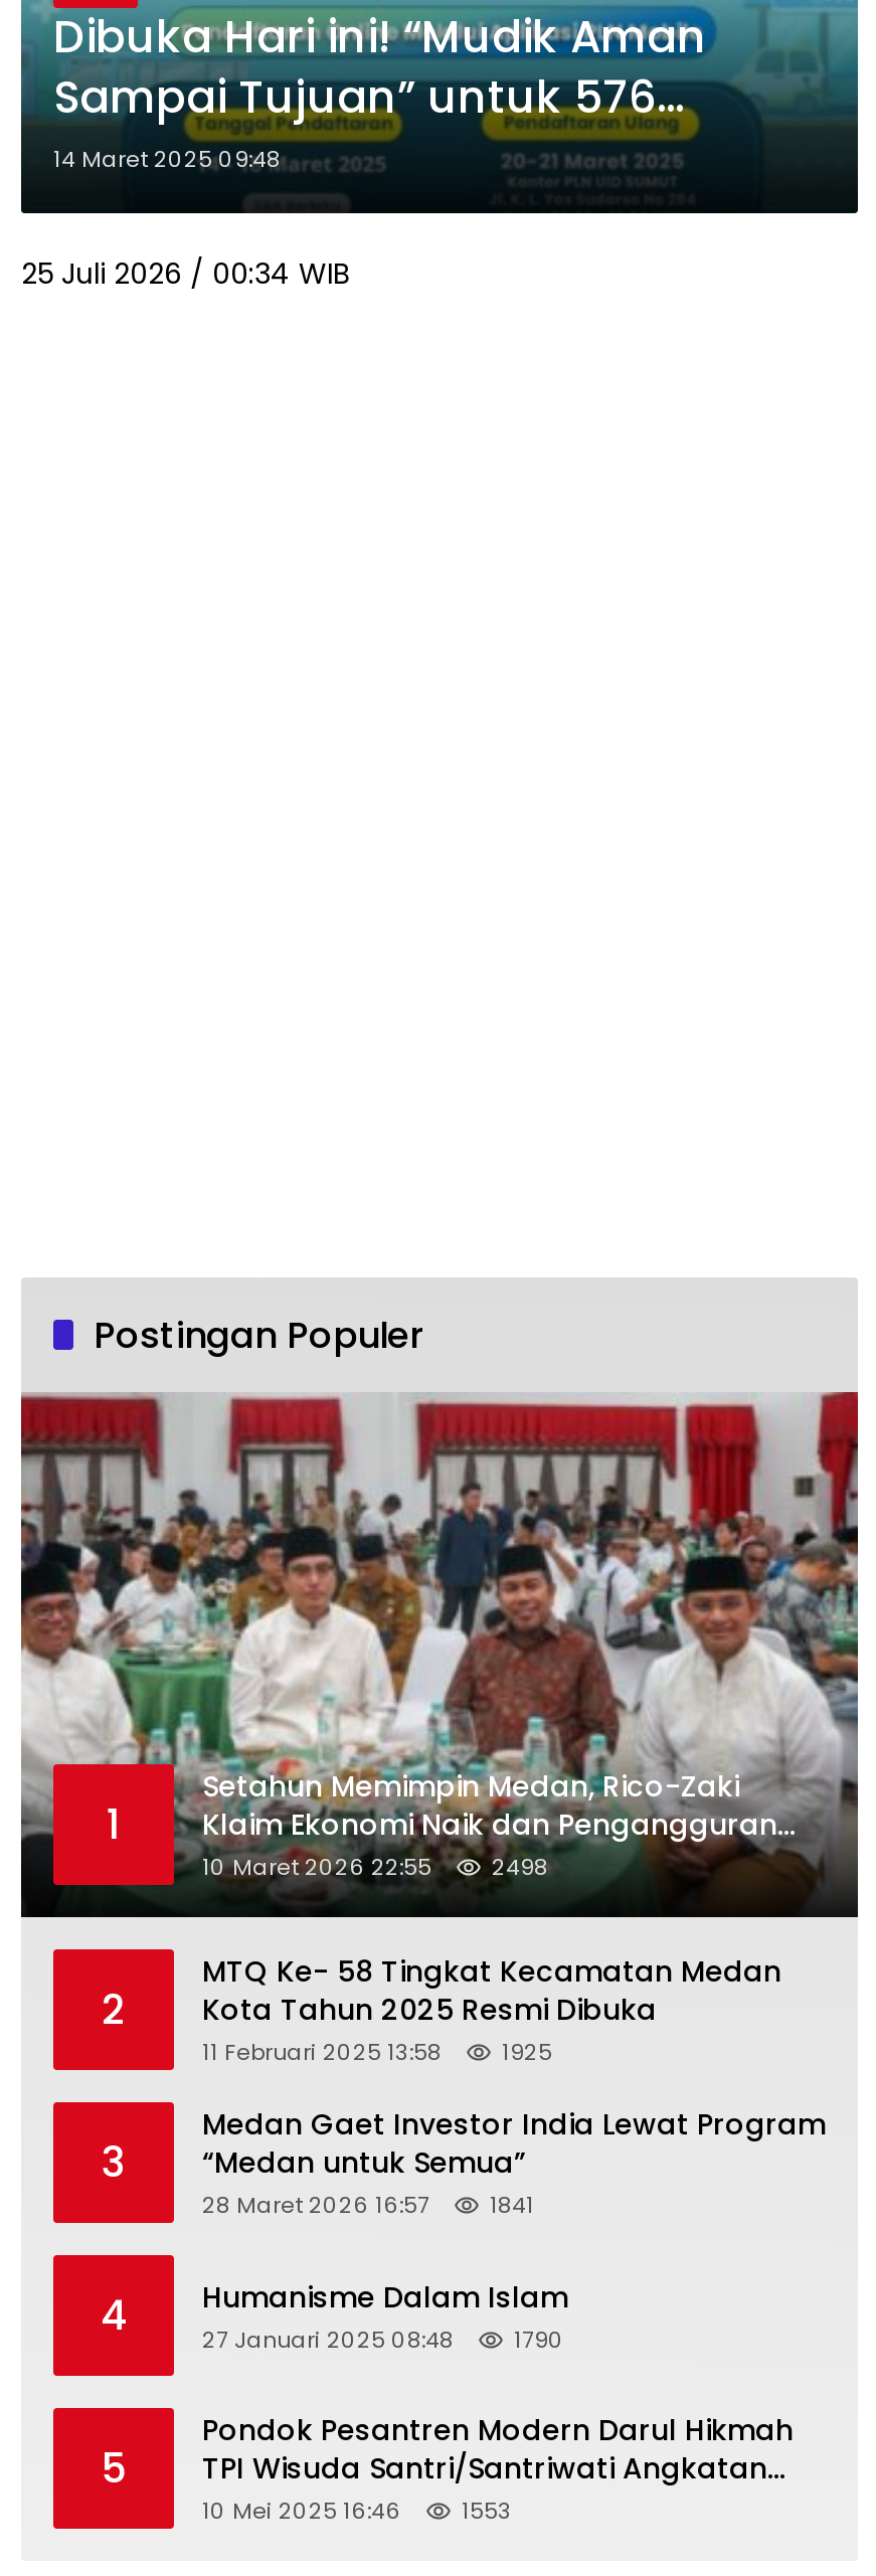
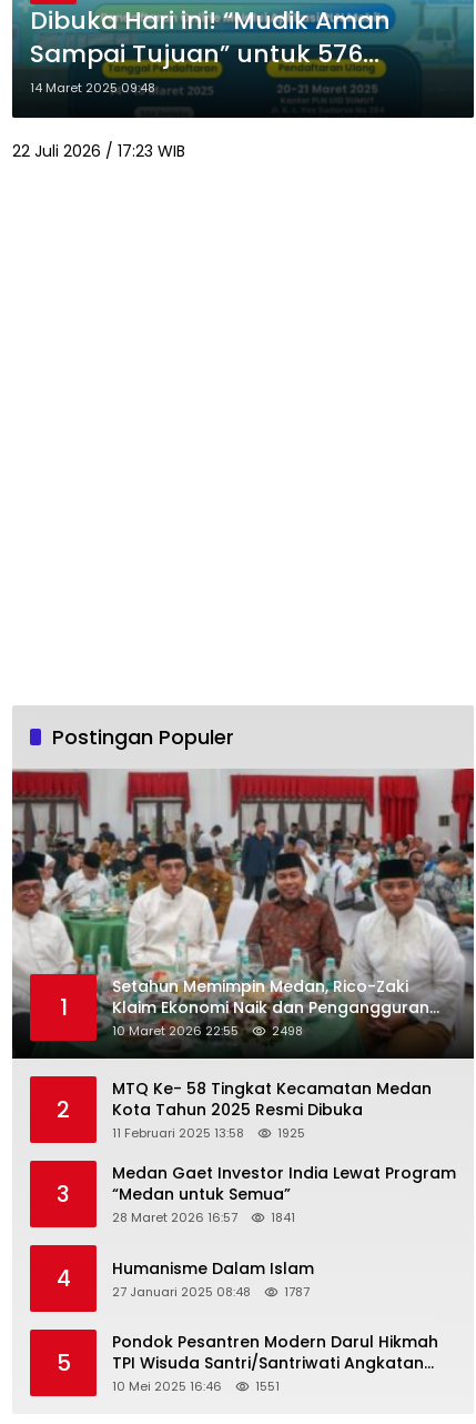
- 25 Juli 2026 / 00:34 WIB
+ 22 Juli 2026 / 17:23 WIB

- 27 Januari 2025 08:48 1790
+ 27 Januari 2025 08:48 1787

- 1553
+ 1551
